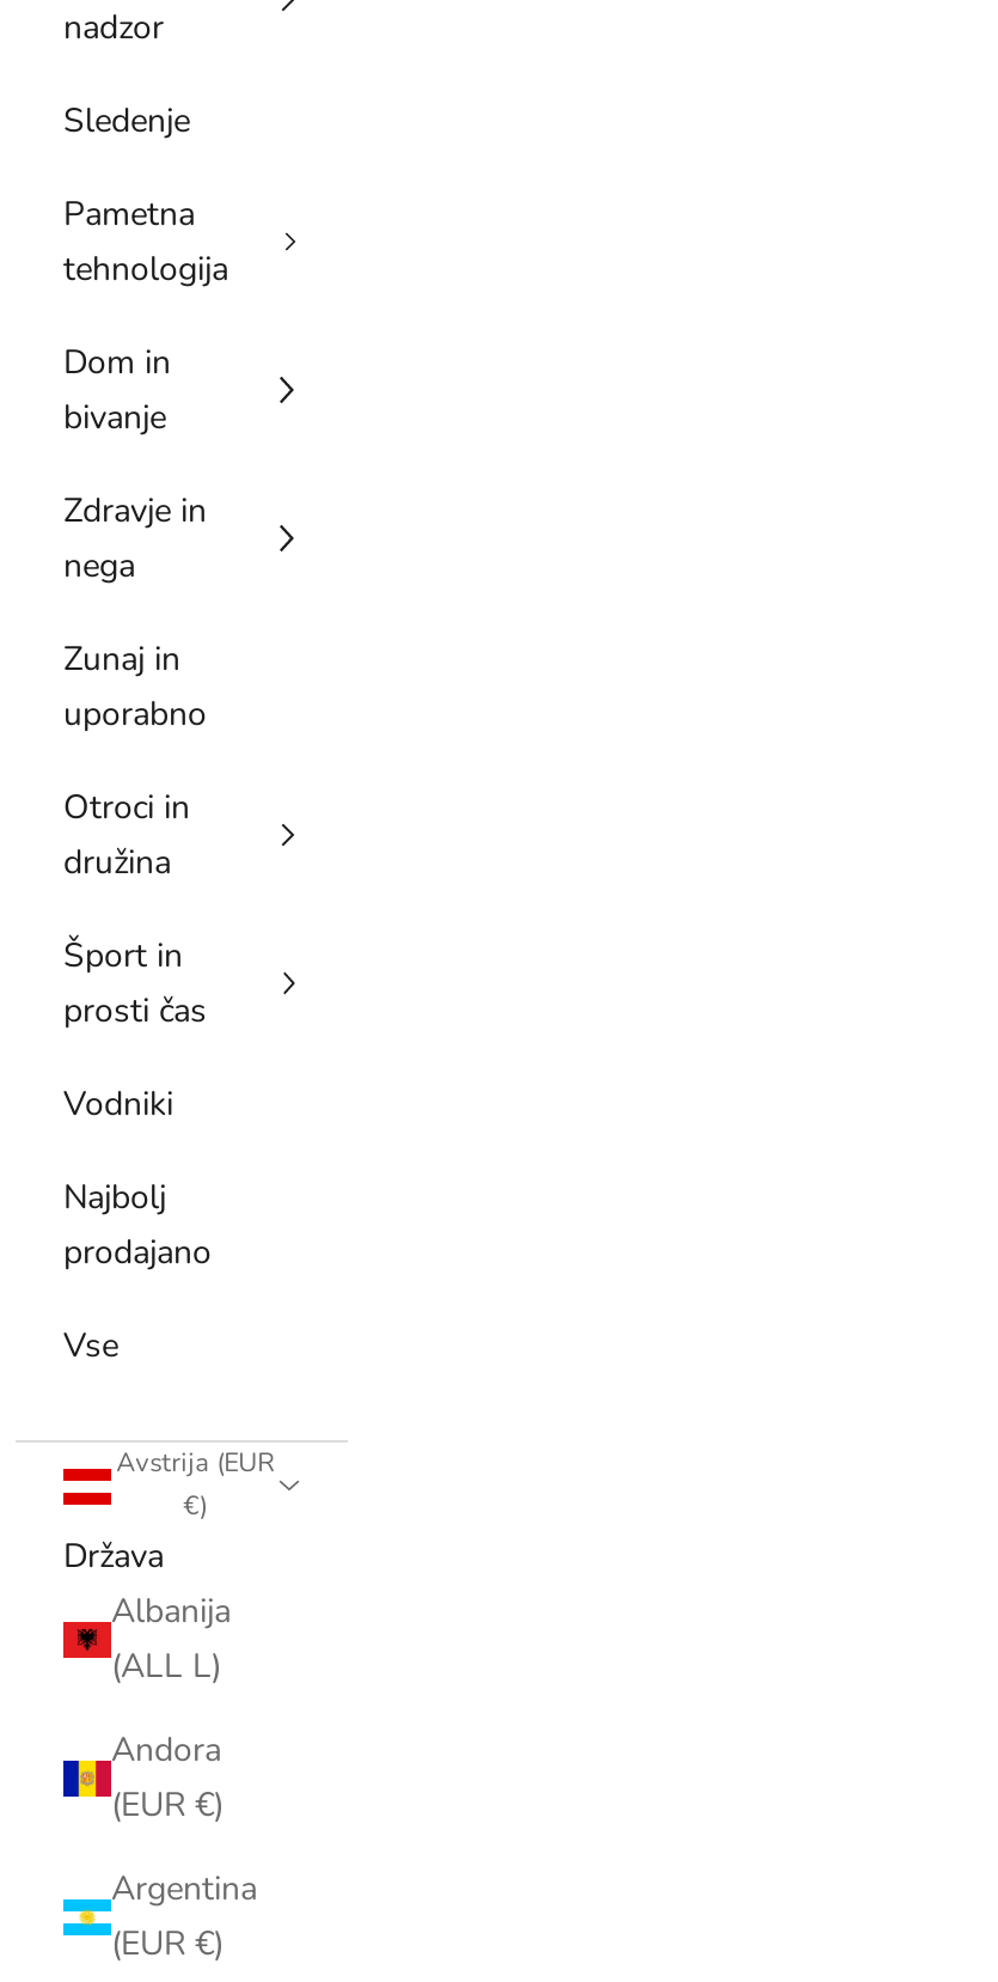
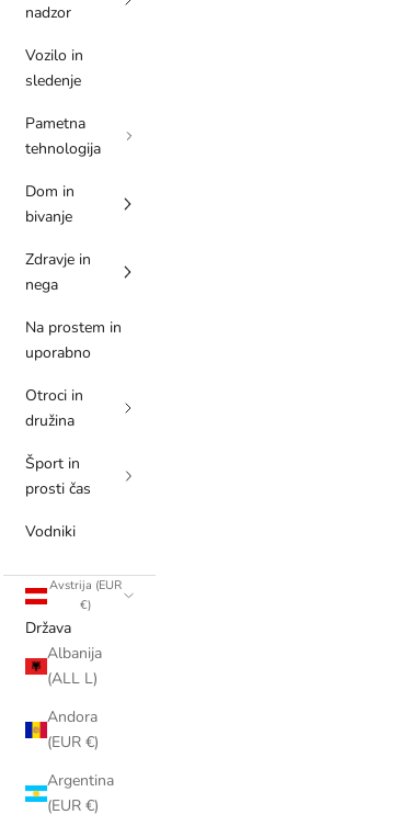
- Sledenje
+ Vozilo in
+ sledenje

moved down: Pametna | tehnologija | Dom in | bivanje | Zdravje in | nega

- Zunaj in
+ Na prostem in

moved down: uporabno | Otroci in | družina | Šport in | prosti čas | Vodniki

- Najbolj
- prodajano
- Vse
